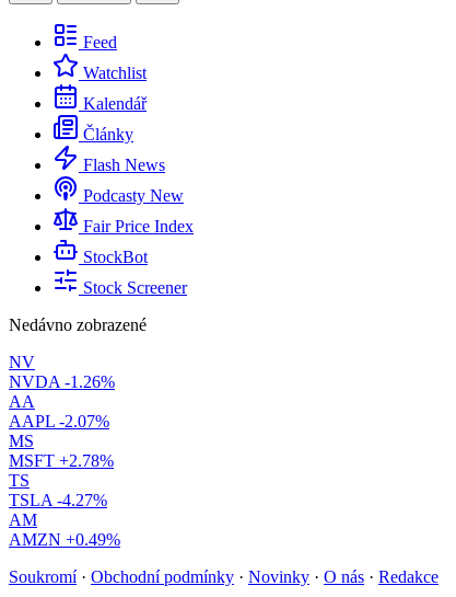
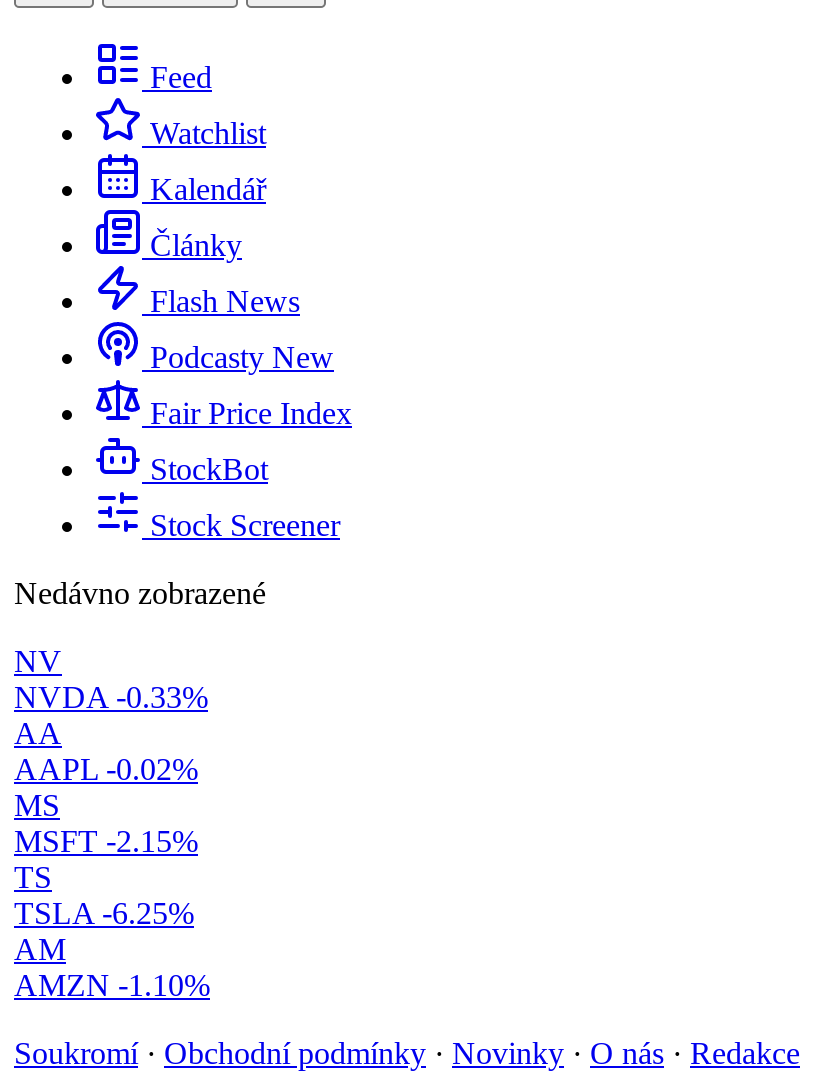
- NVDA -1.26%
+ NVDA -0.33%

- AAPL -2.07%
+ AAPL -0.02%

- MSFT +2.78%
+ MSFT -2.15%

- TSLA -4.27%
+ TSLA -6.25%

- AMZN +0.49%
+ AMZN -1.10%
